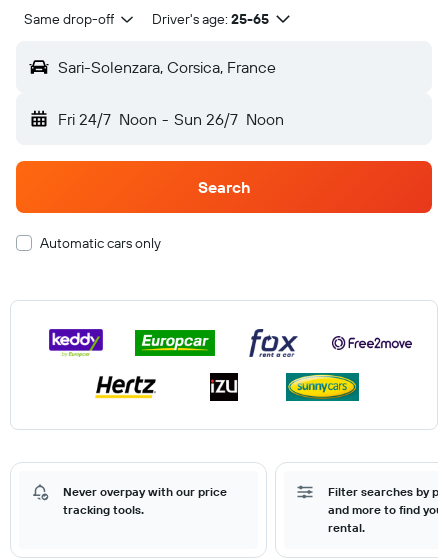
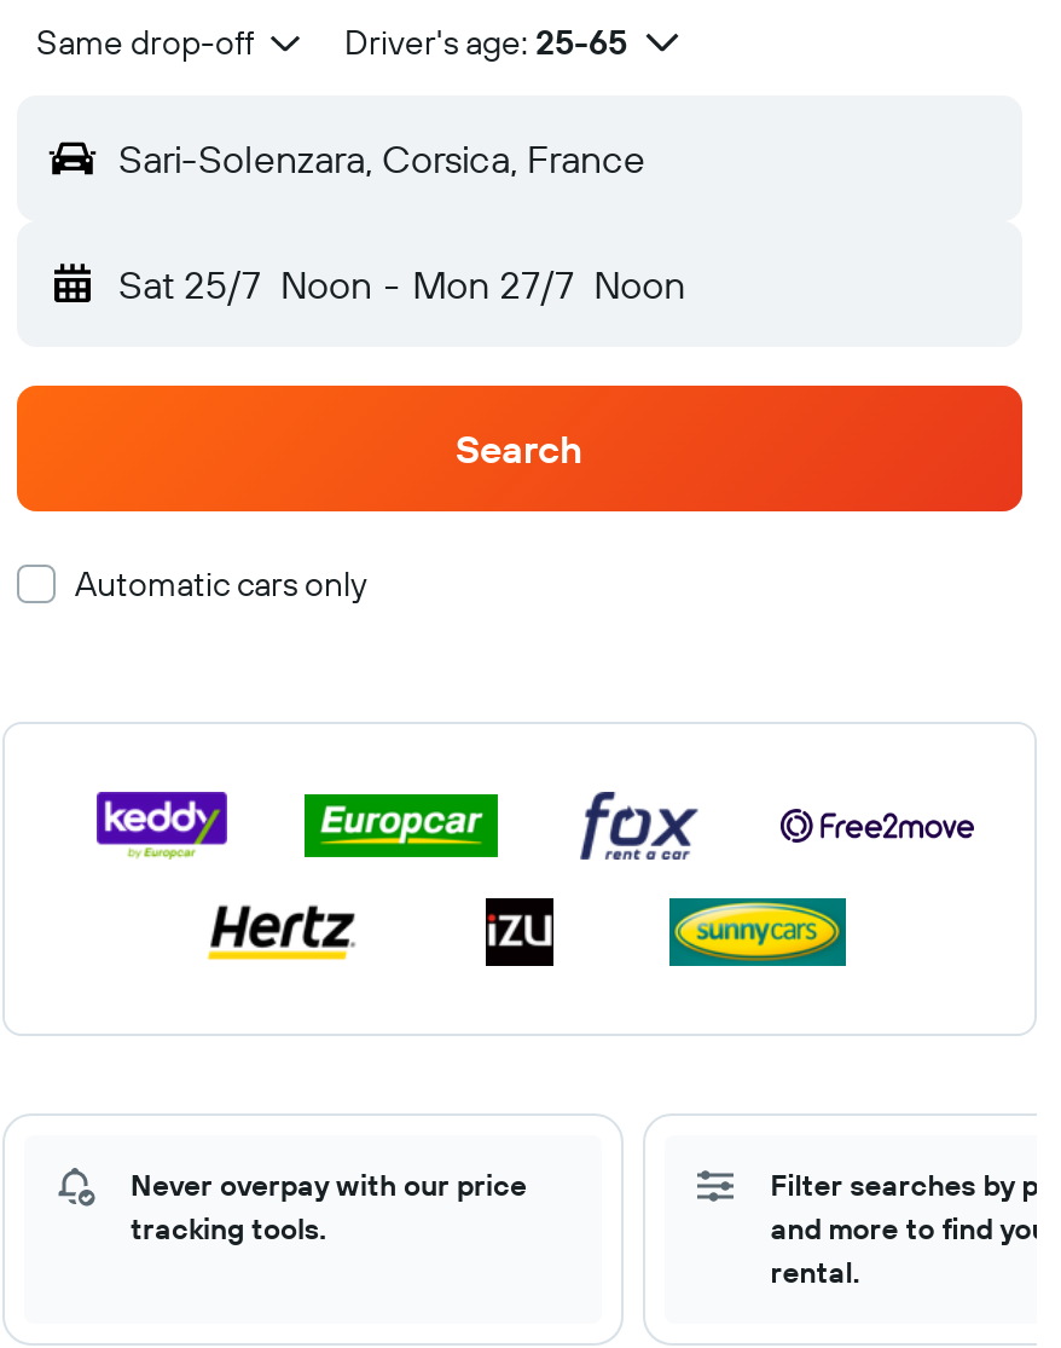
- Fri 24/7 Noon - Sun 26/7 Noon
+ Sat 25/7 Noon - Mon 27/7 Noon
